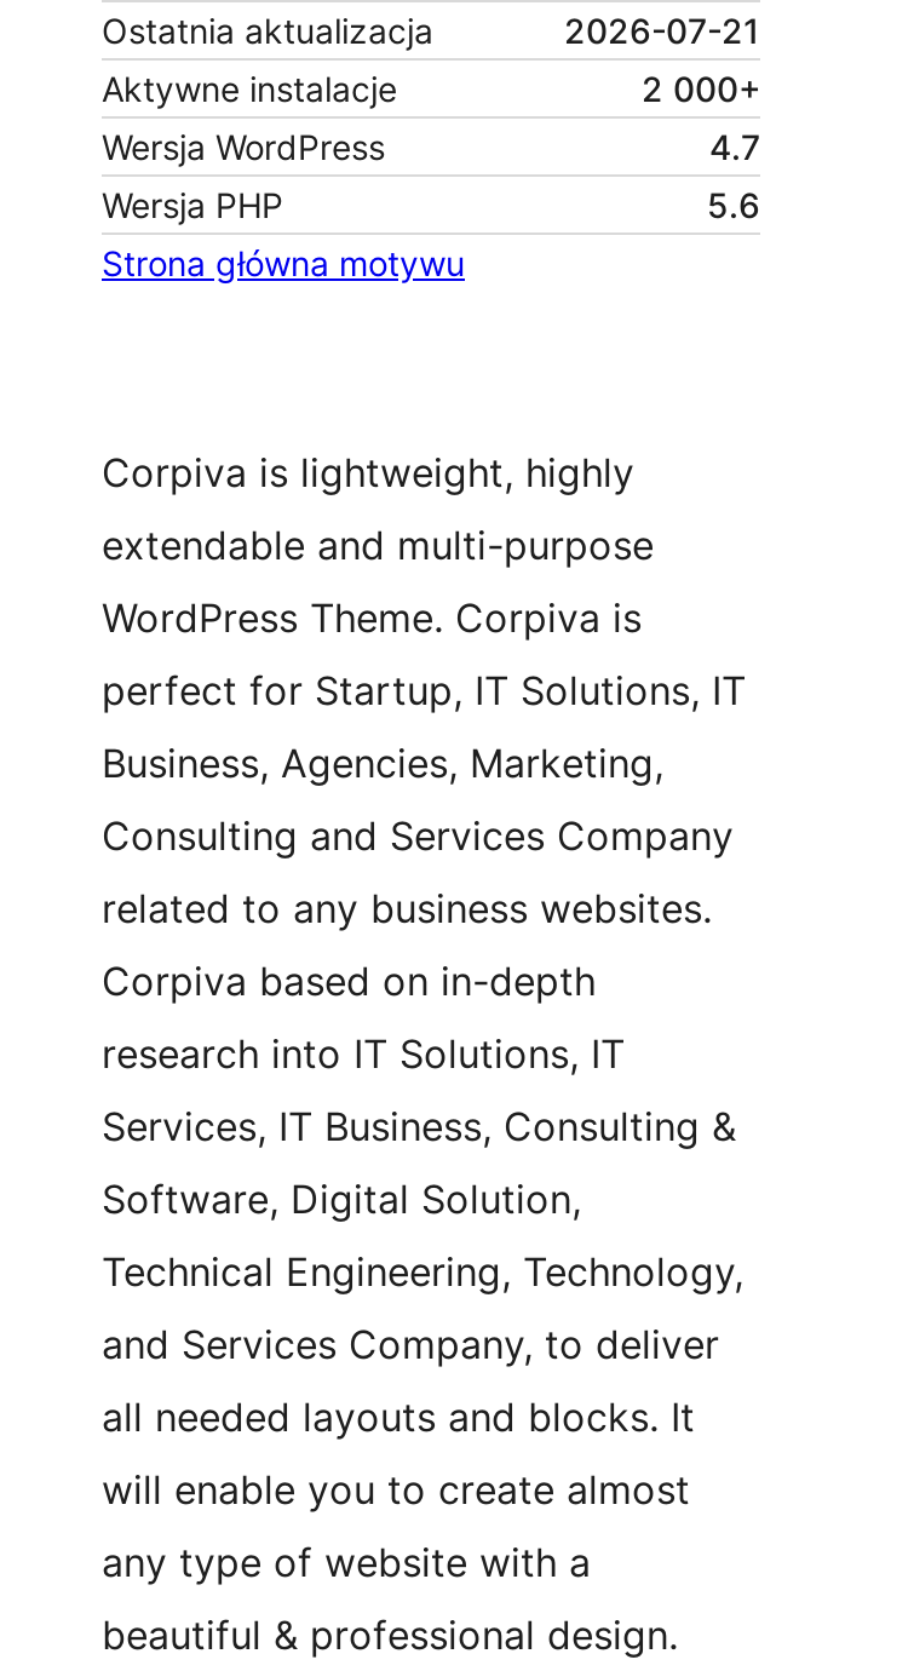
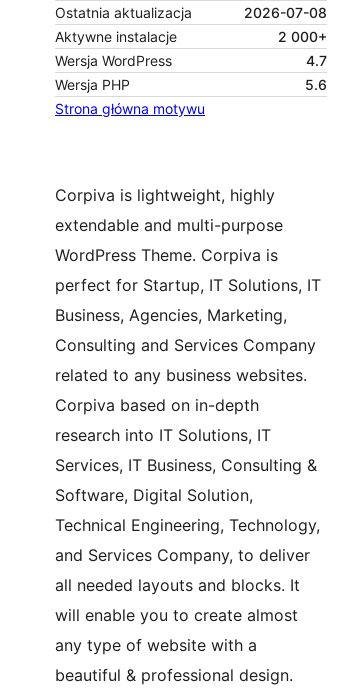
- 2026-07-21
+ 2026-07-08
